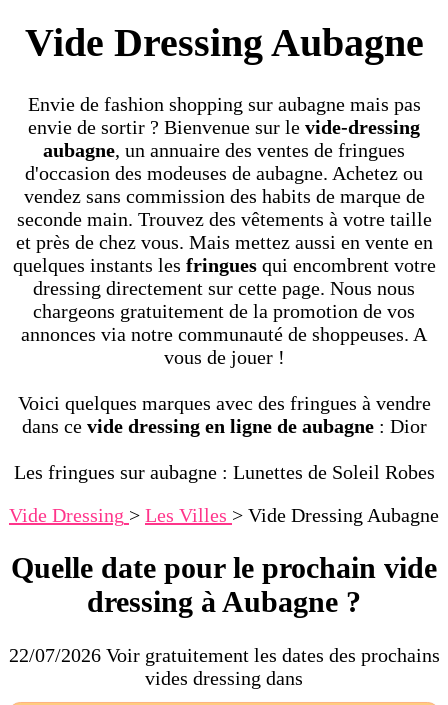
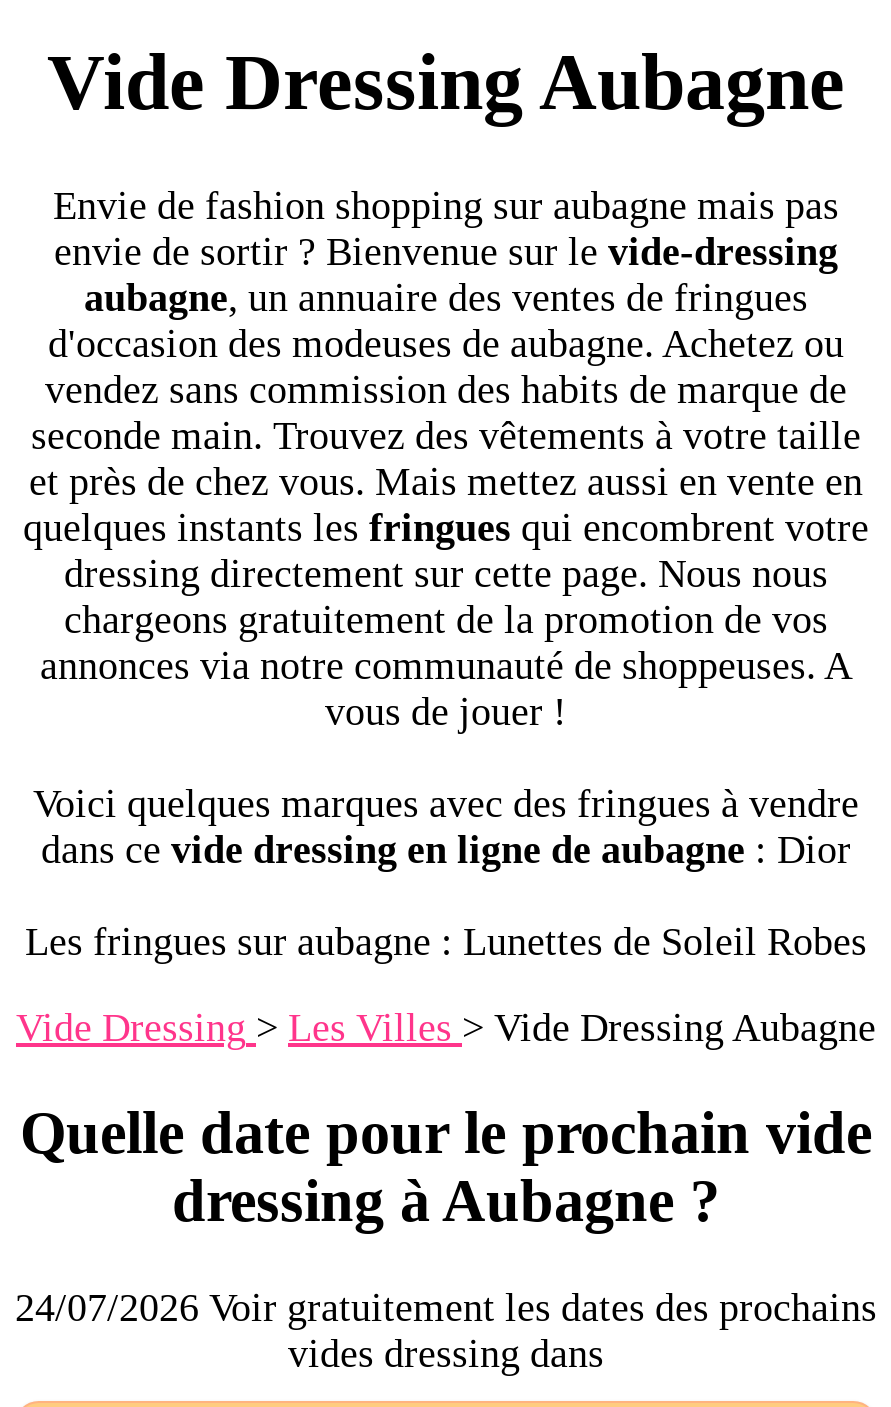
- 22/07/2026 Voir gratuitement les dates des prochains
+ 24/07/2026 Voir gratuitement les dates des prochains
